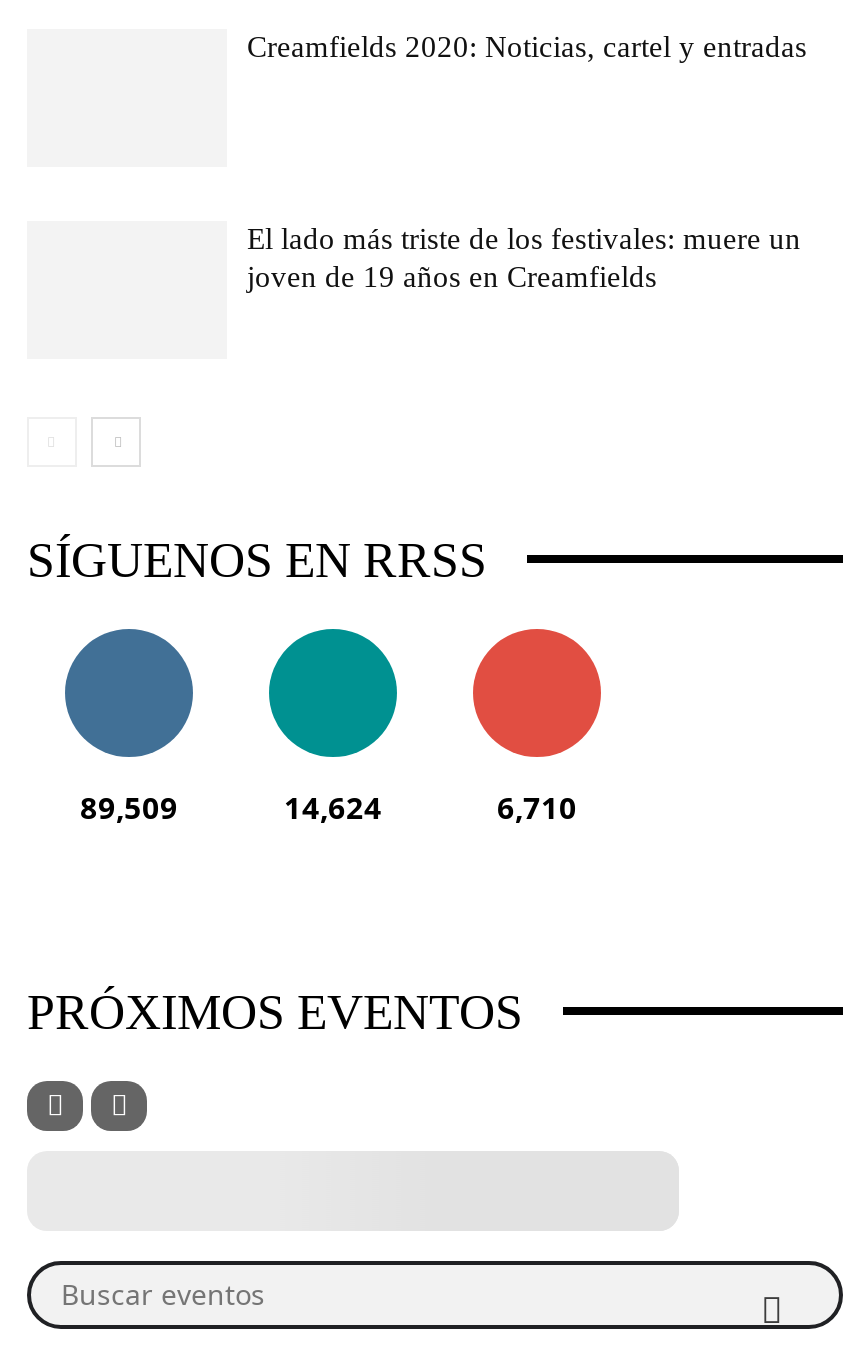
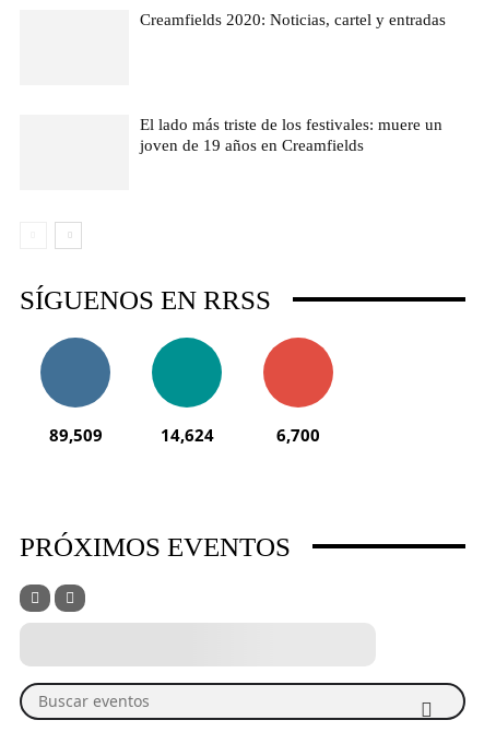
- 6,710
+ 6,700
